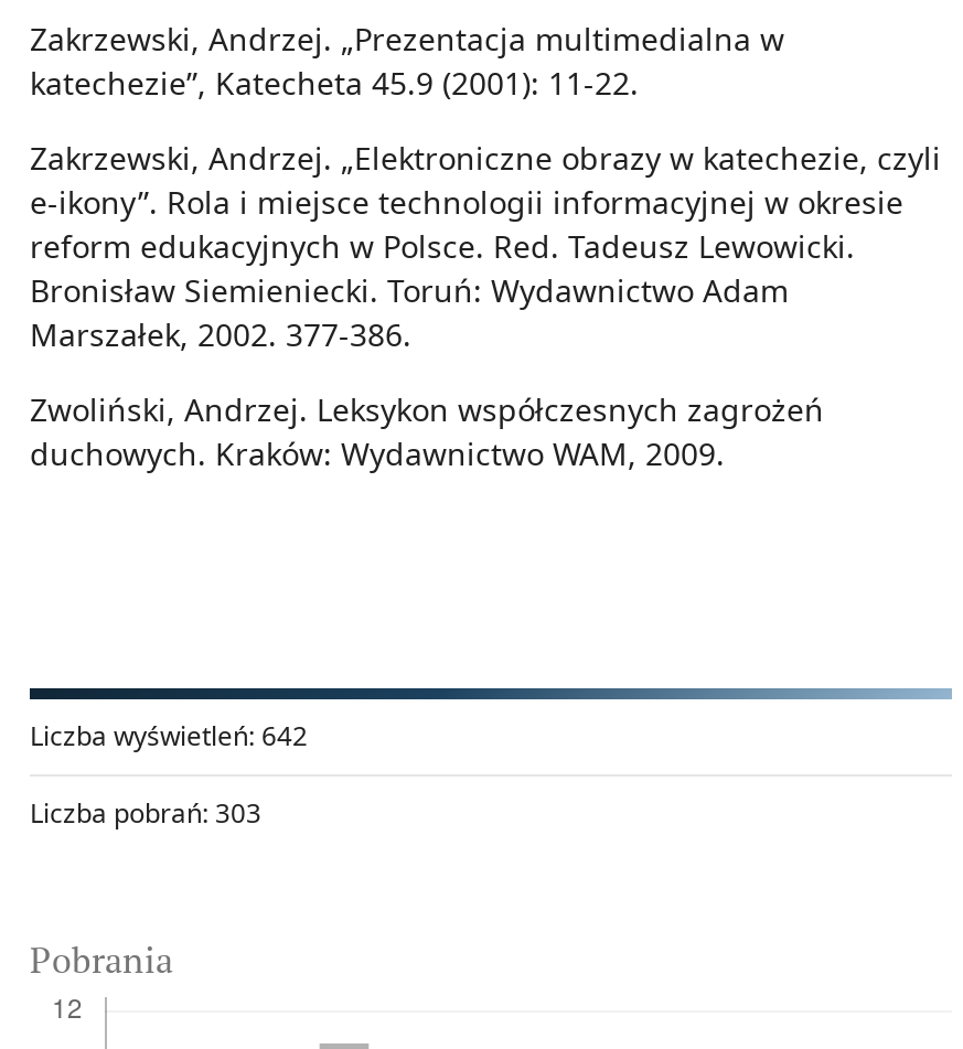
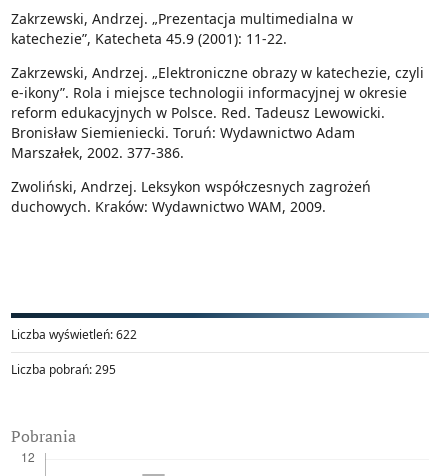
- Liczba wyświetleń: 642
+ Liczba wyświetleń: 622

- Liczba pobrań: 303
+ Liczba pobrań: 295
